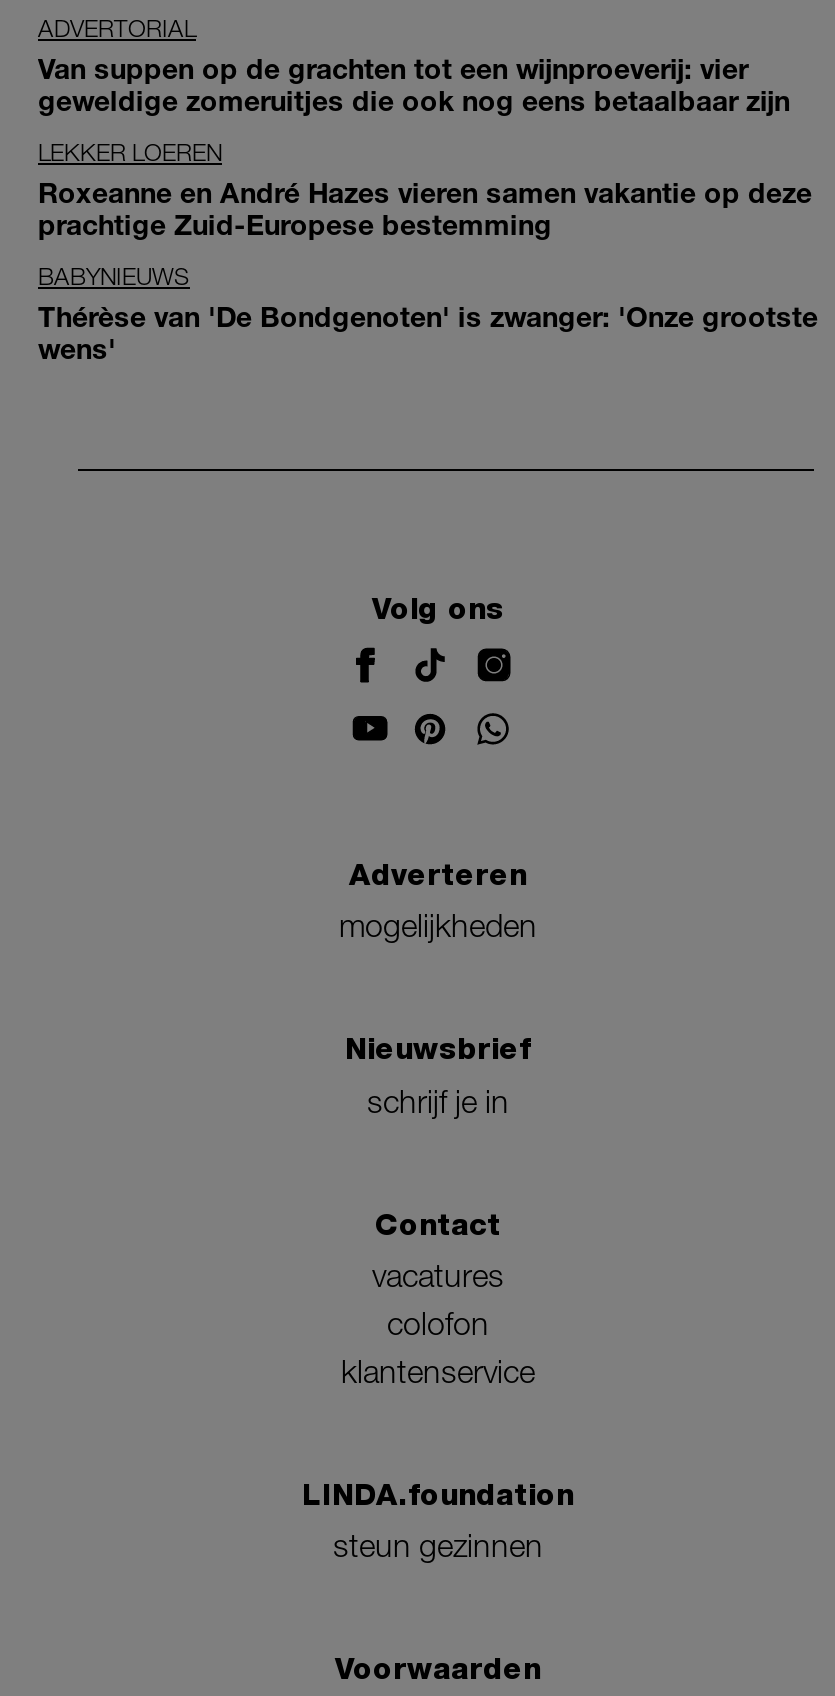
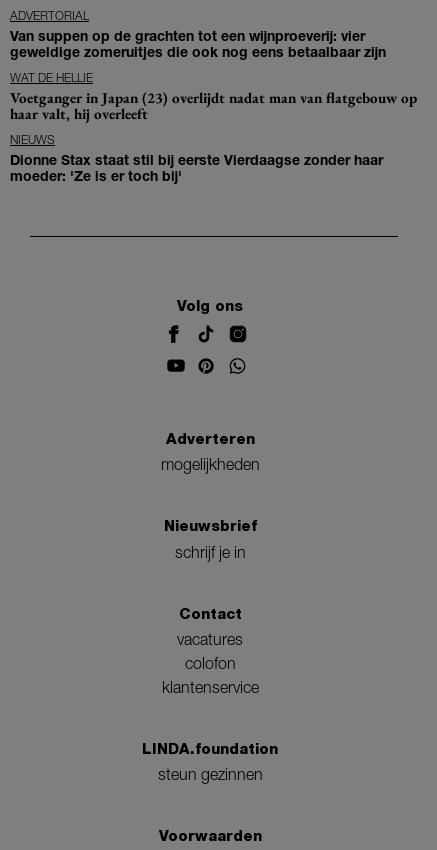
- LEKKER LOEREN
- Roxeanne en André Hazes vieren samen vakantie op deze
- prachtige Zuid-Europese bestemming
+ WAT DE HELLIE
+ Voetganger in Japan (23) overlijdt nadat man van flatgebouw op
+ haar valt, hij overleeft

- BABYNIEUWS
- Thérèse van 'De Bondgenoten' is zwanger: 'Onze grootste
- wens'
+ NIEUWS
+ Dionne Stax staat stil bij eerste Vierdaagse zonder haar
+ moeder: 'Ze is er toch bij'
